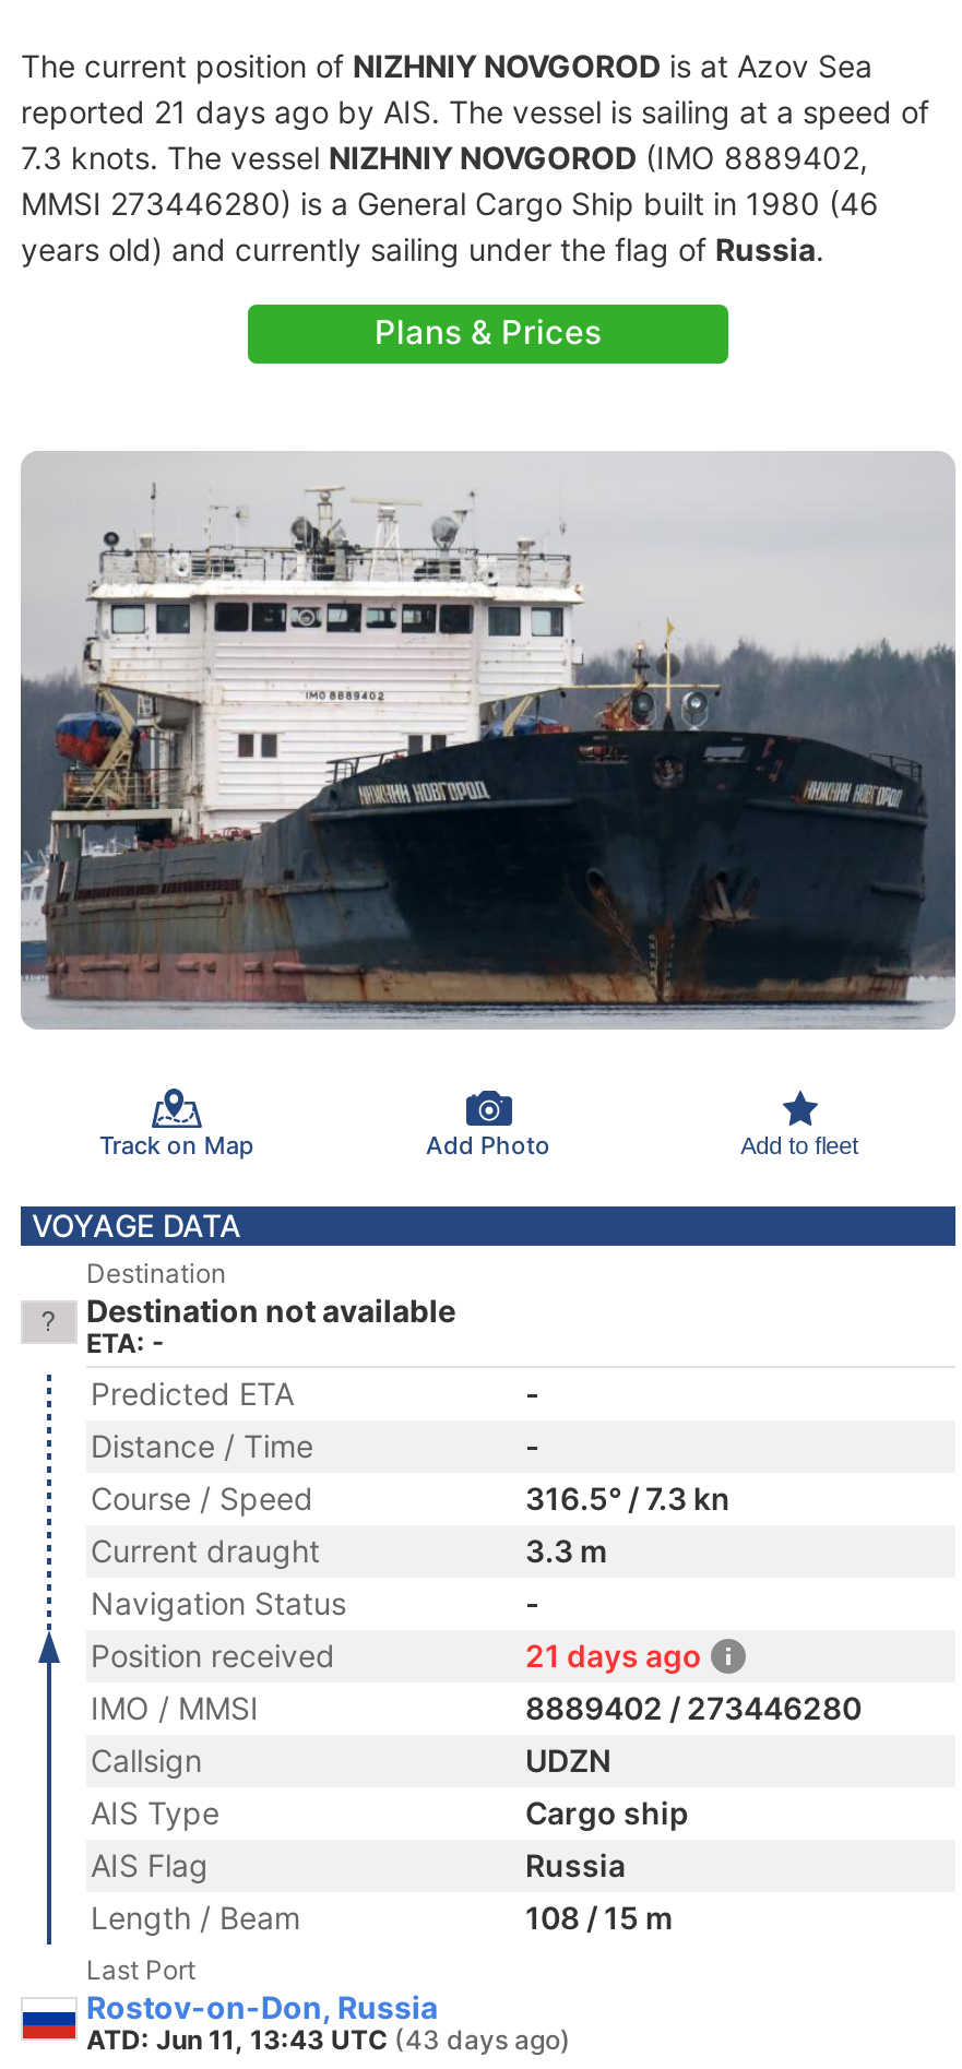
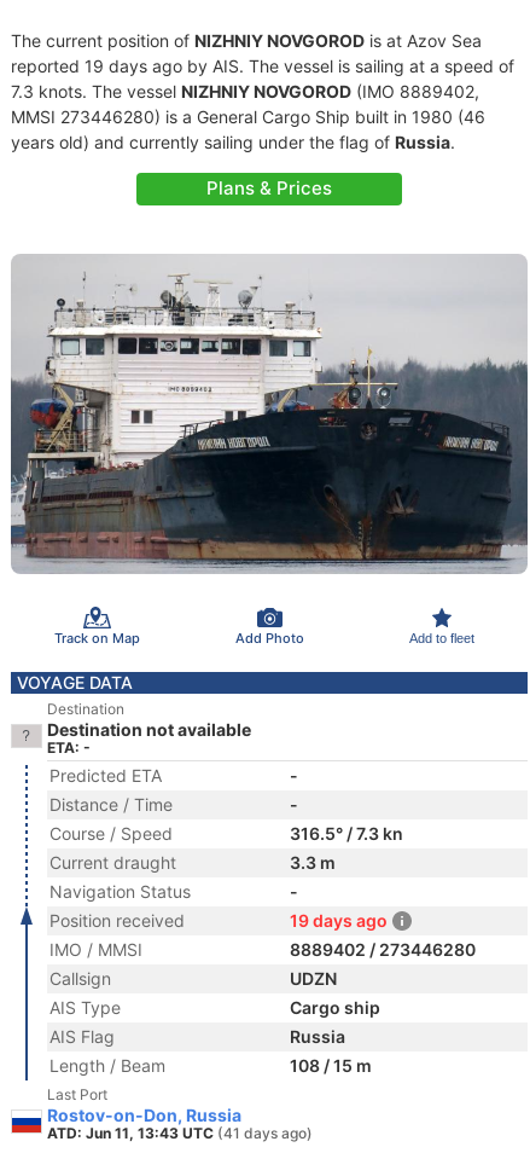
- reported 21 days ago by AIS. The vessel is sailing at a speed of
+ reported 19 days ago by AIS. The vessel is sailing at a speed of

- 21 days ago
+ 19 days ago

- ATD: Jun 11, 13:43 UTC (43 days ago)
+ ATD: Jun 11, 13:43 UTC (41 days ago)
